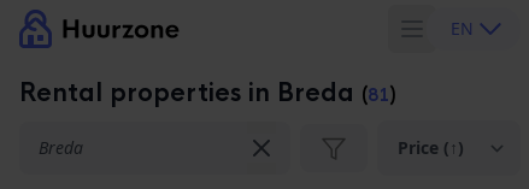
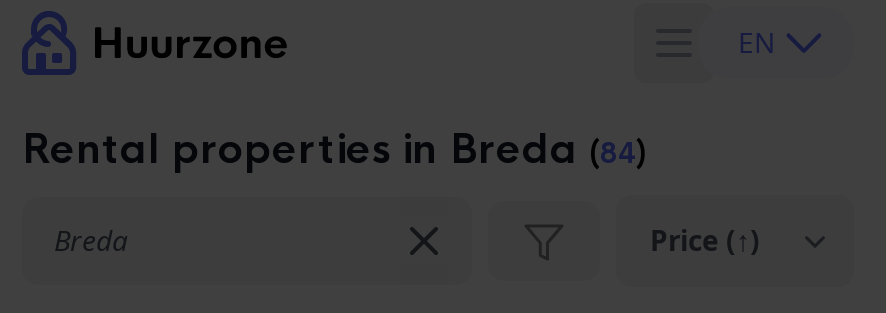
- Rental properties in Breda (81)
+ Rental properties in Breda (84)
